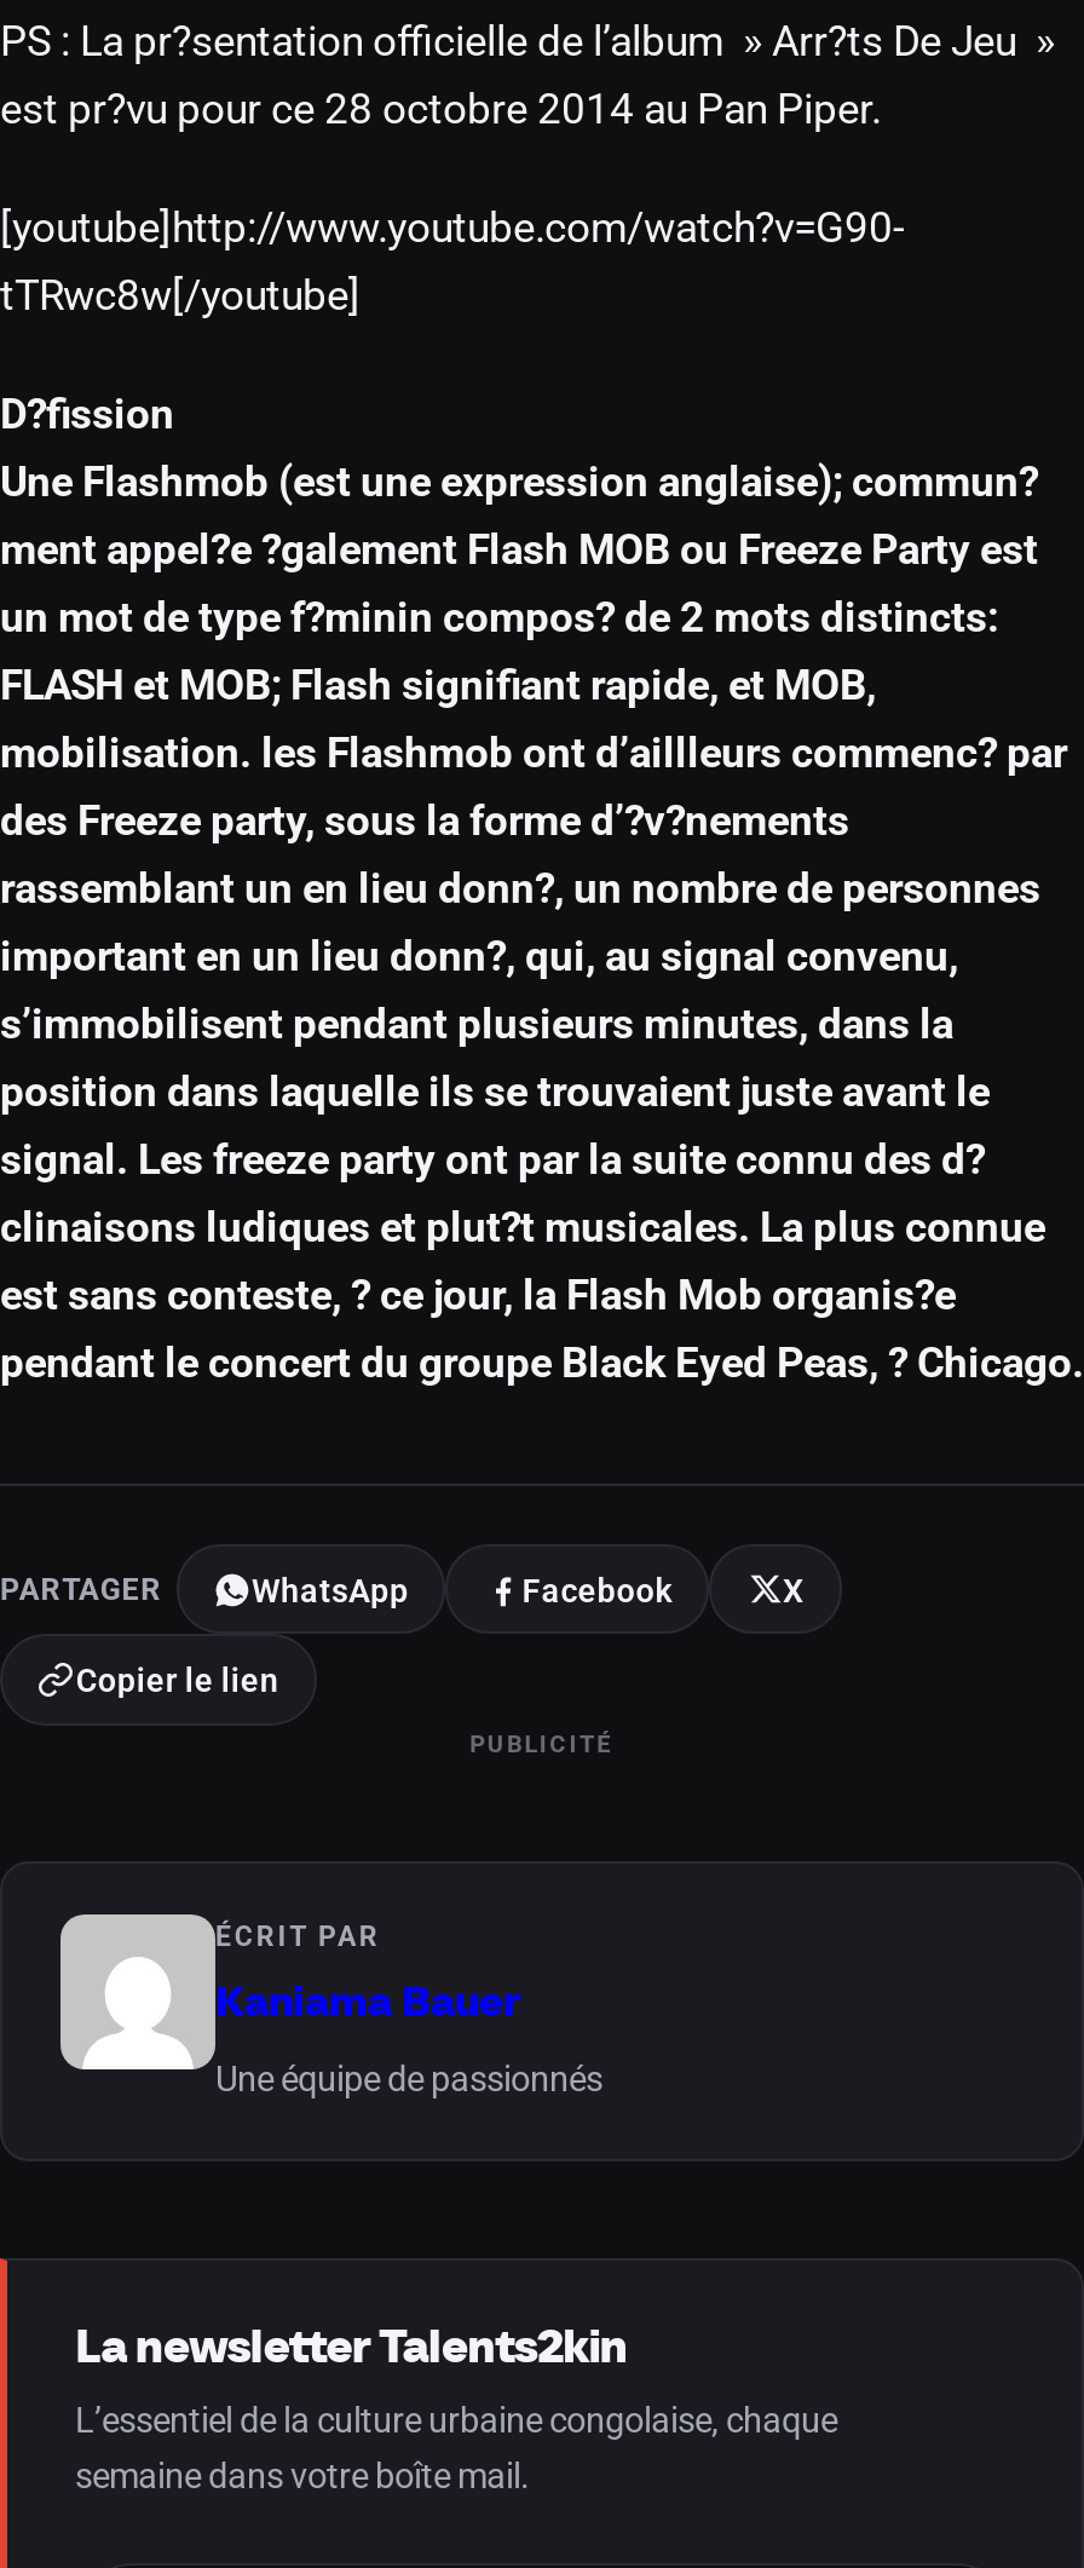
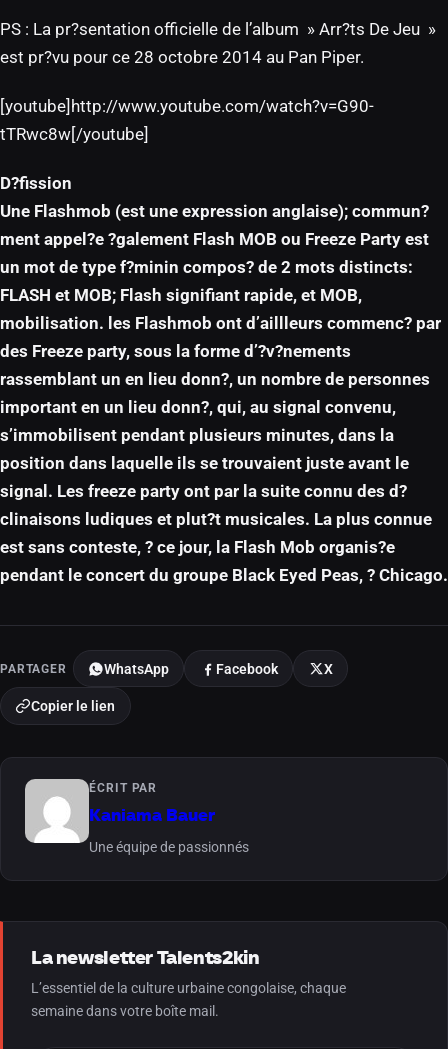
- PUBLICITÉ
